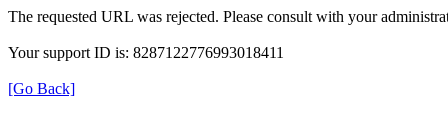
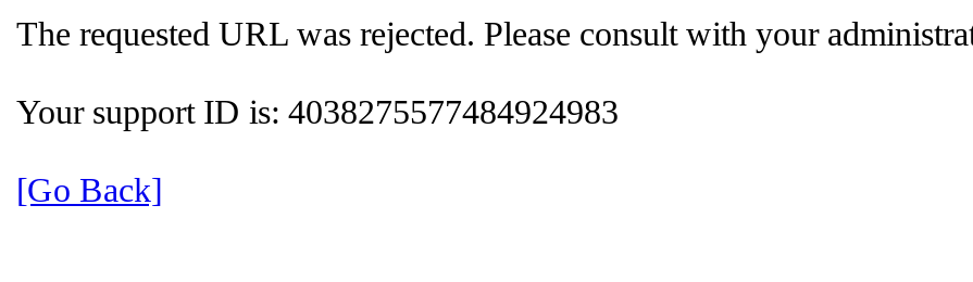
- Your support ID is: 8287122776993018411
+ Your support ID is: 4038275577484924983
